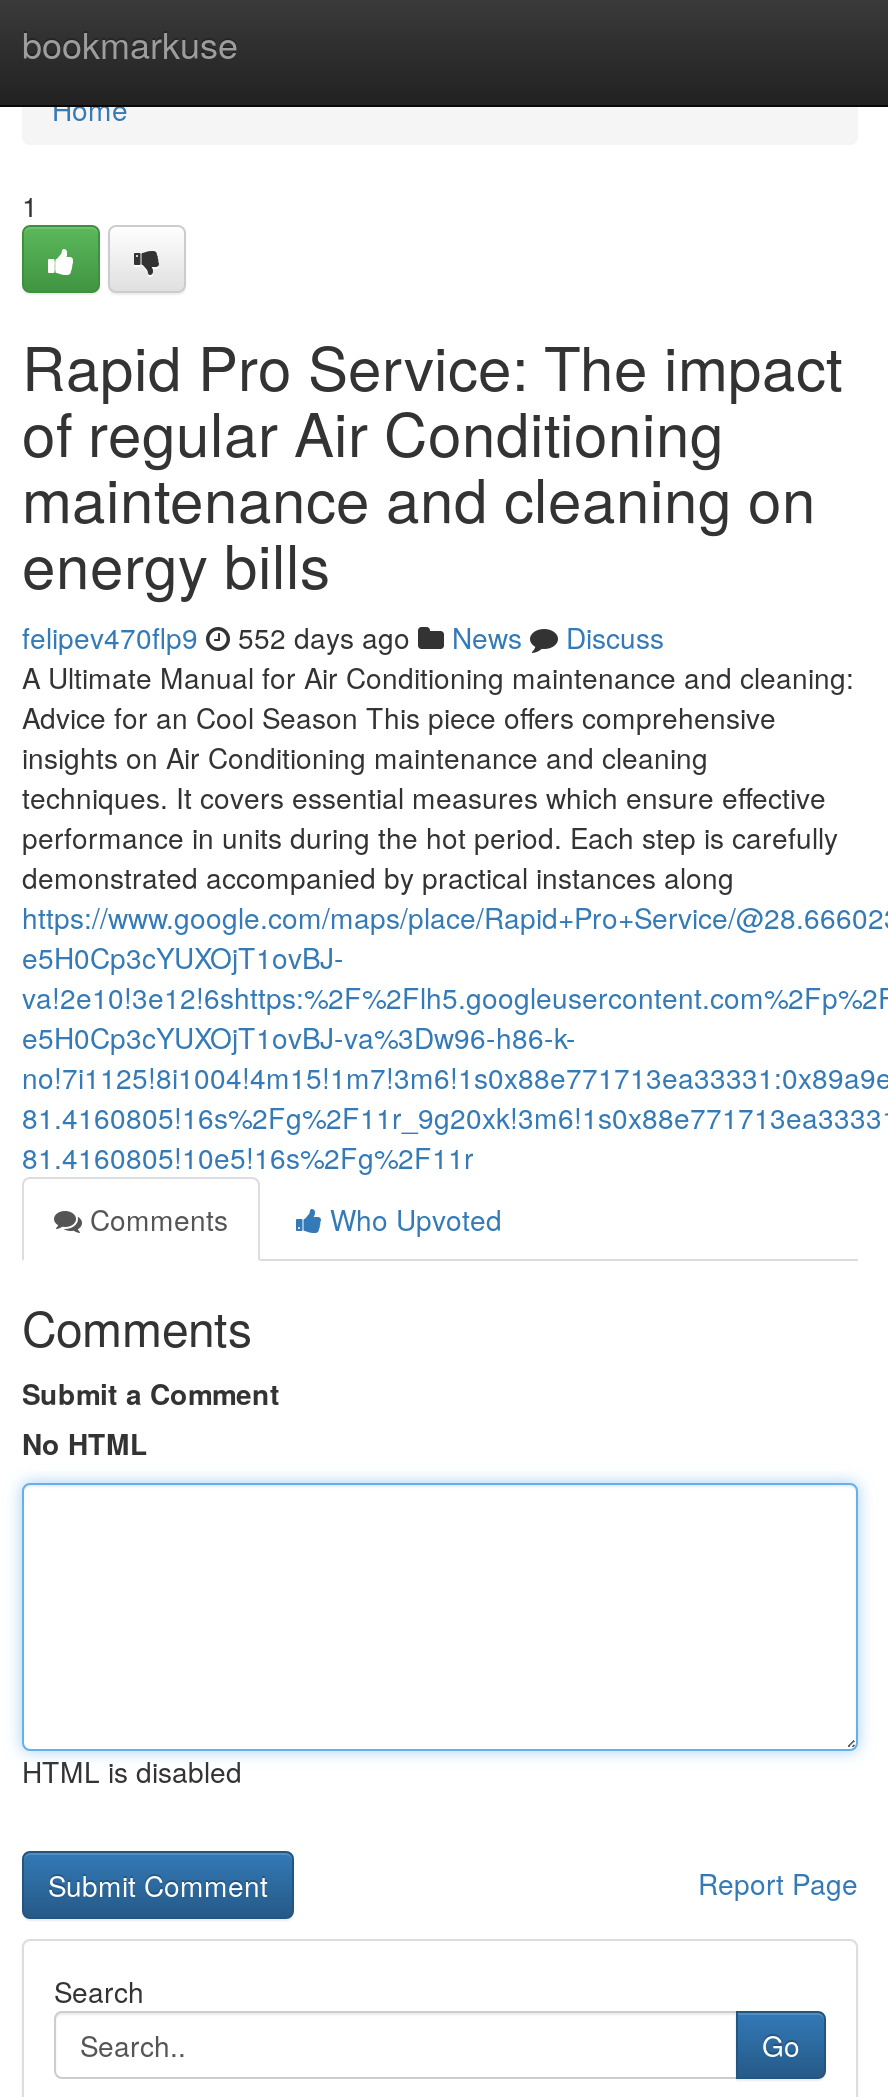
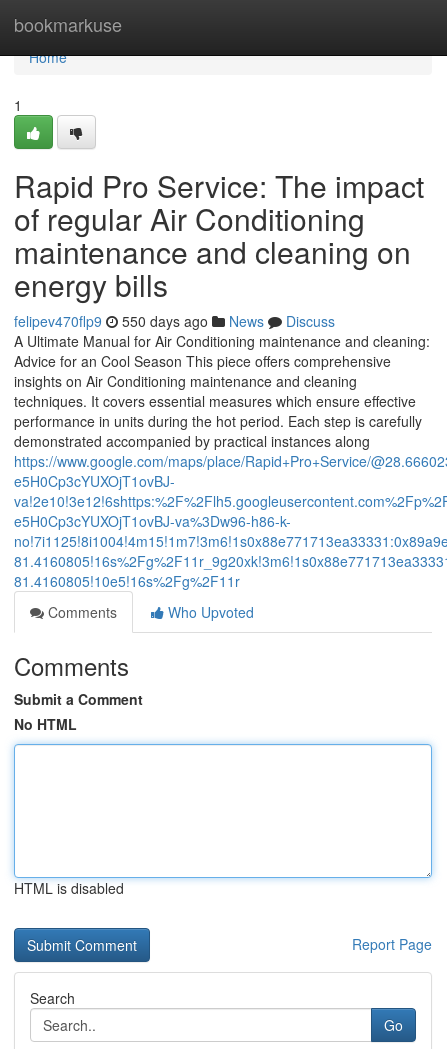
- felipev470flp9 552 days ago News Discuss
+ felipev470flp9 550 days ago News Discuss
